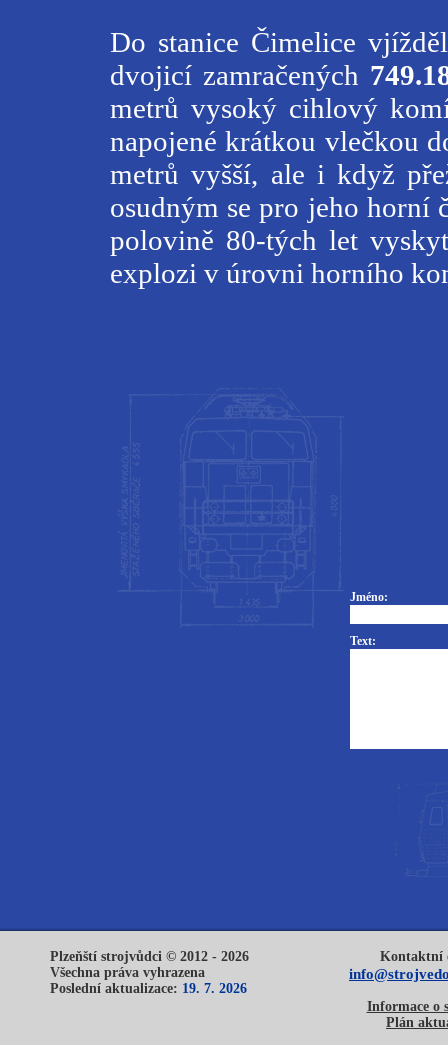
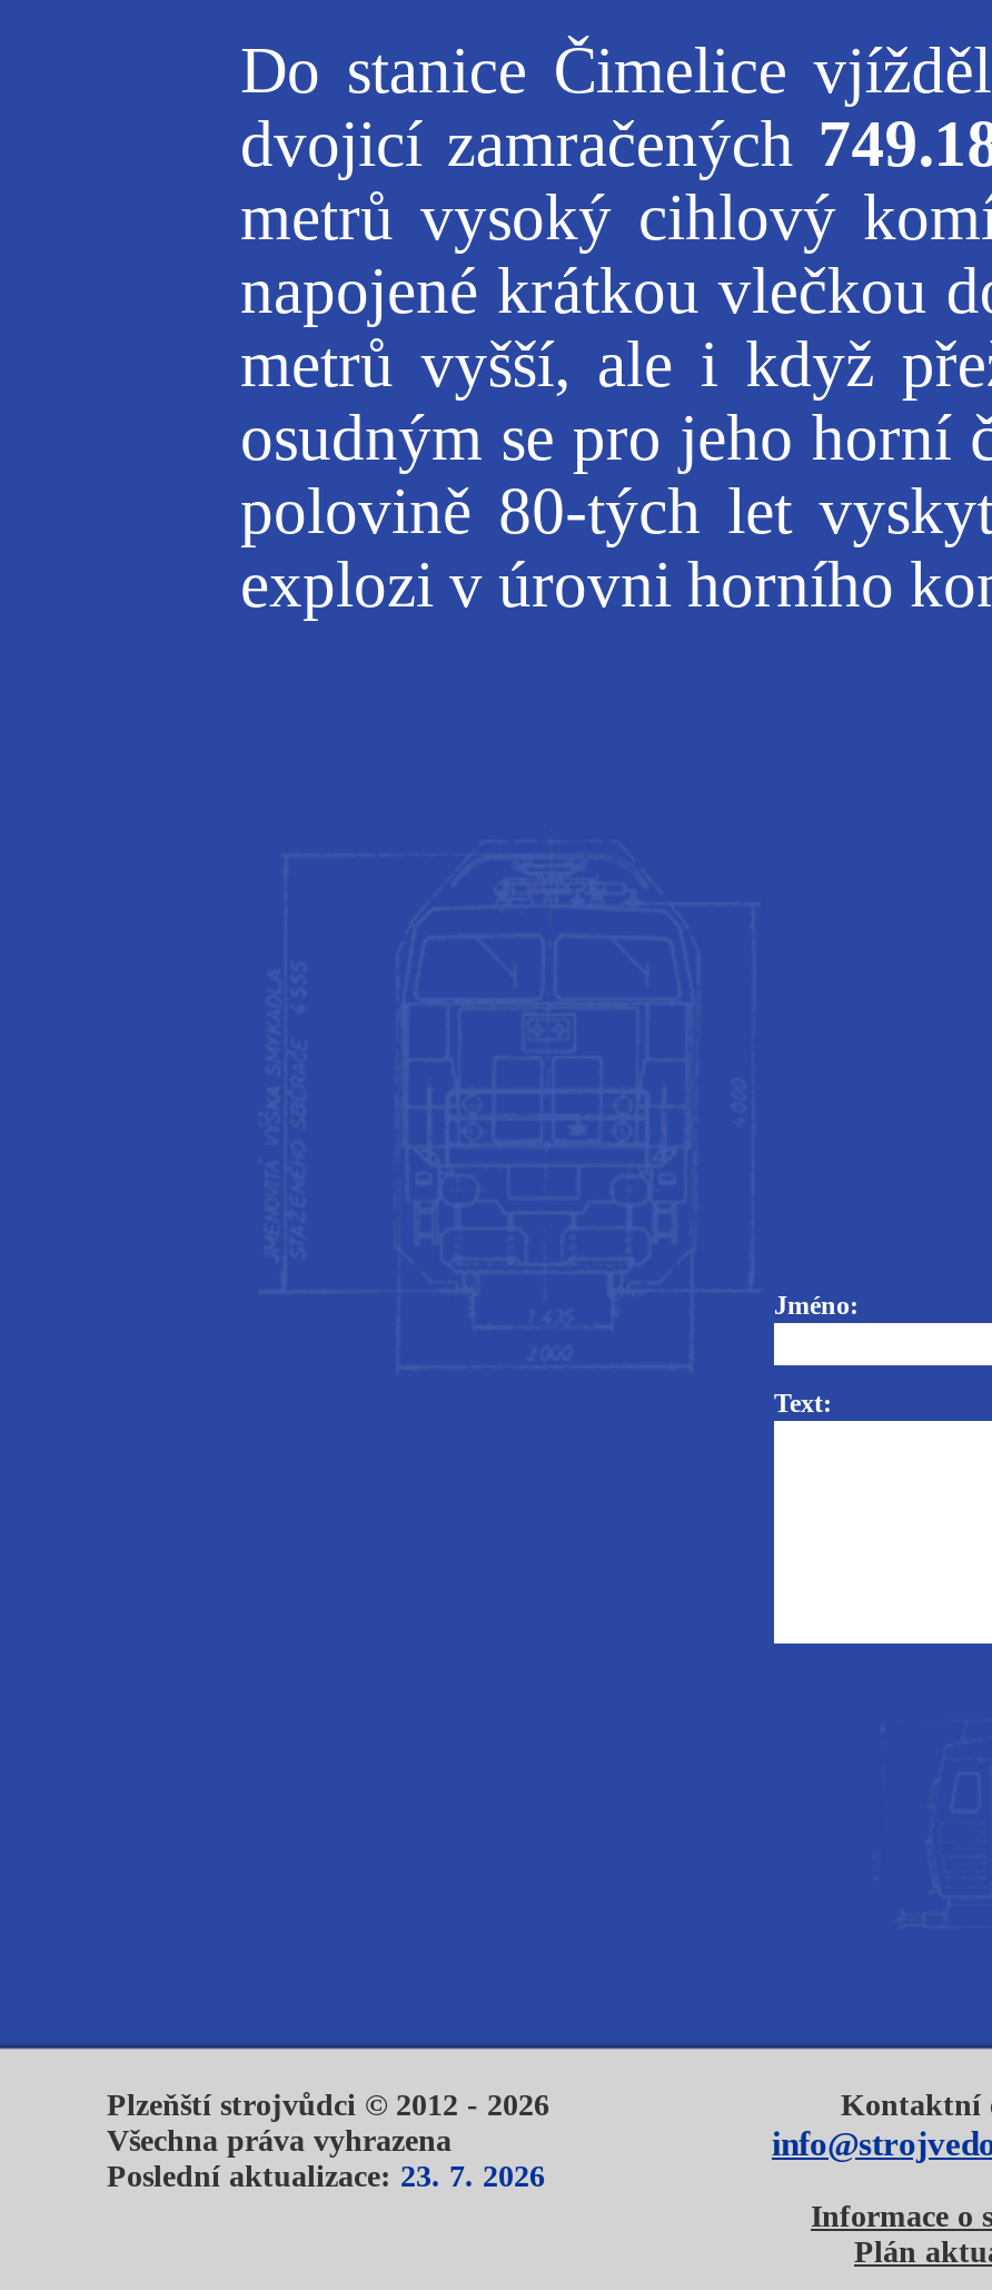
- Poslední aktualizace: 19. 7. 2026
+ Poslední aktualizace: 23. 7. 2026
